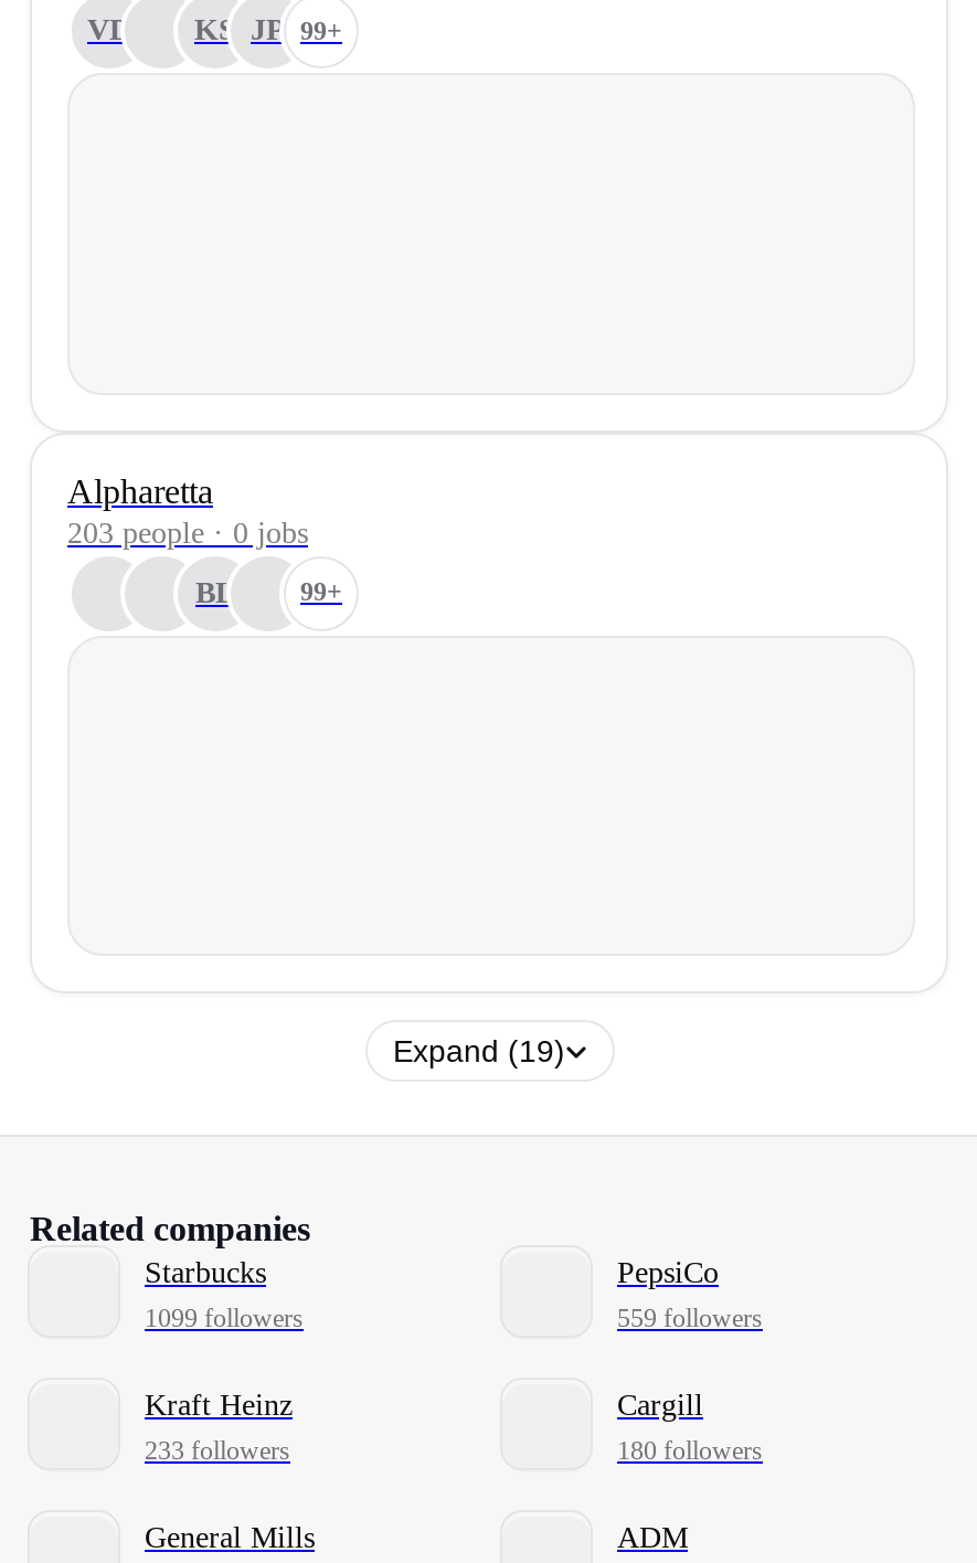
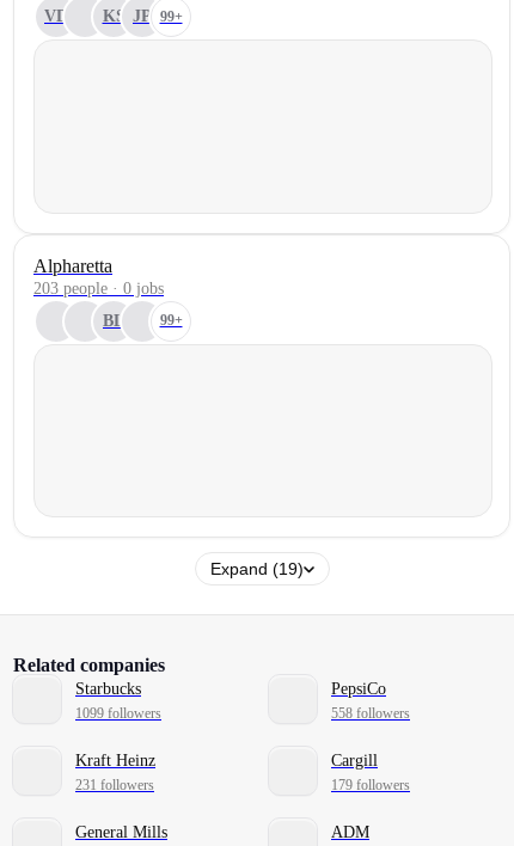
- 559 followers
+ 558 followers

- 233 followers
+ 231 followers

- 180 followers
+ 179 followers
